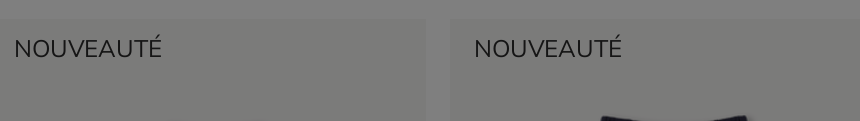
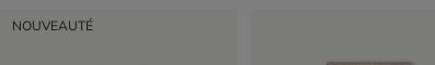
- NOUVEAUTÉ
